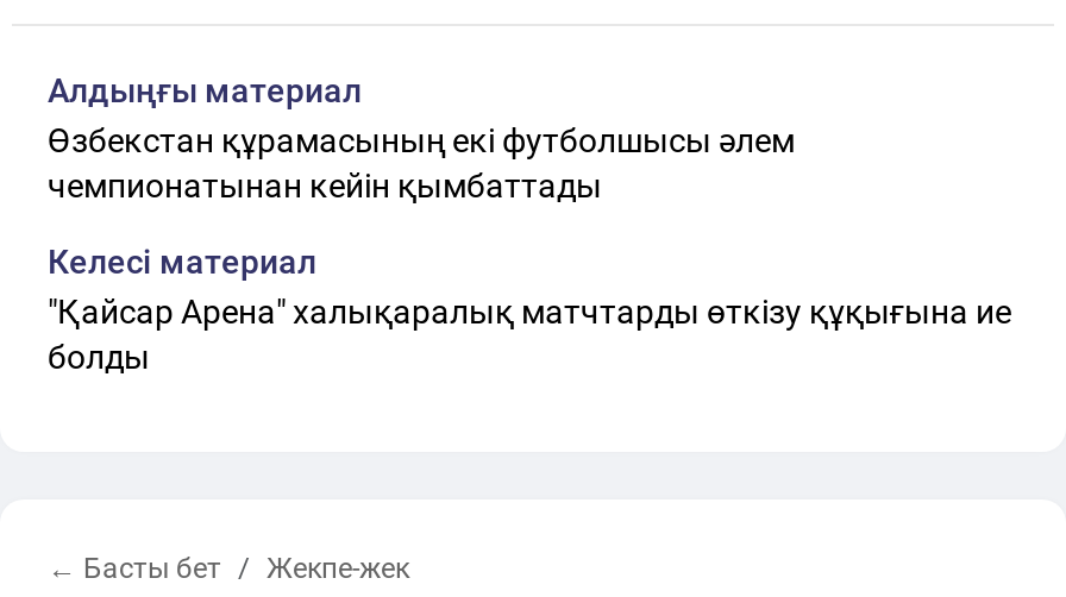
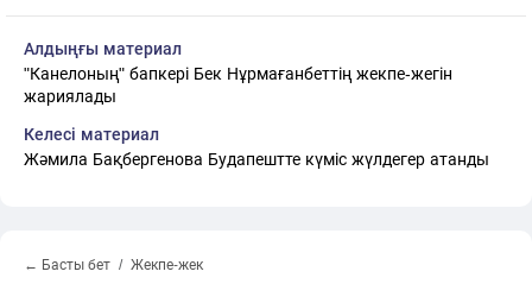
- Өзбекстан құрамасының екі футболшысы әлем
- чемпионатынан кейін қымбаттады
+ "Канелоның" бапкері Бек Нұрмағанбеттің жекпе-жегін
+ жариялады

- "Қайсар Арена" халықаралық матчтарды өткізу құқығына ие
- болды
+ Жәмила Бақбергенова Будапештте күміс жүлдегер атанды
